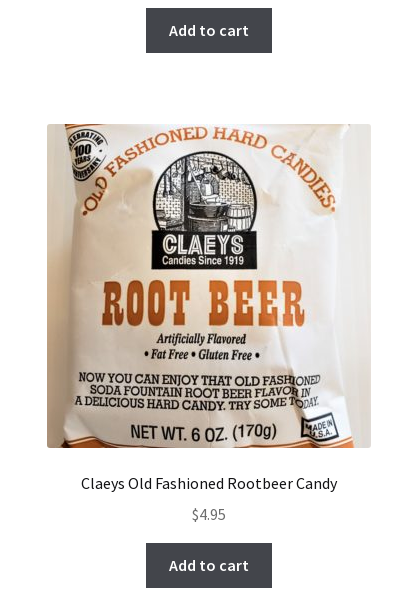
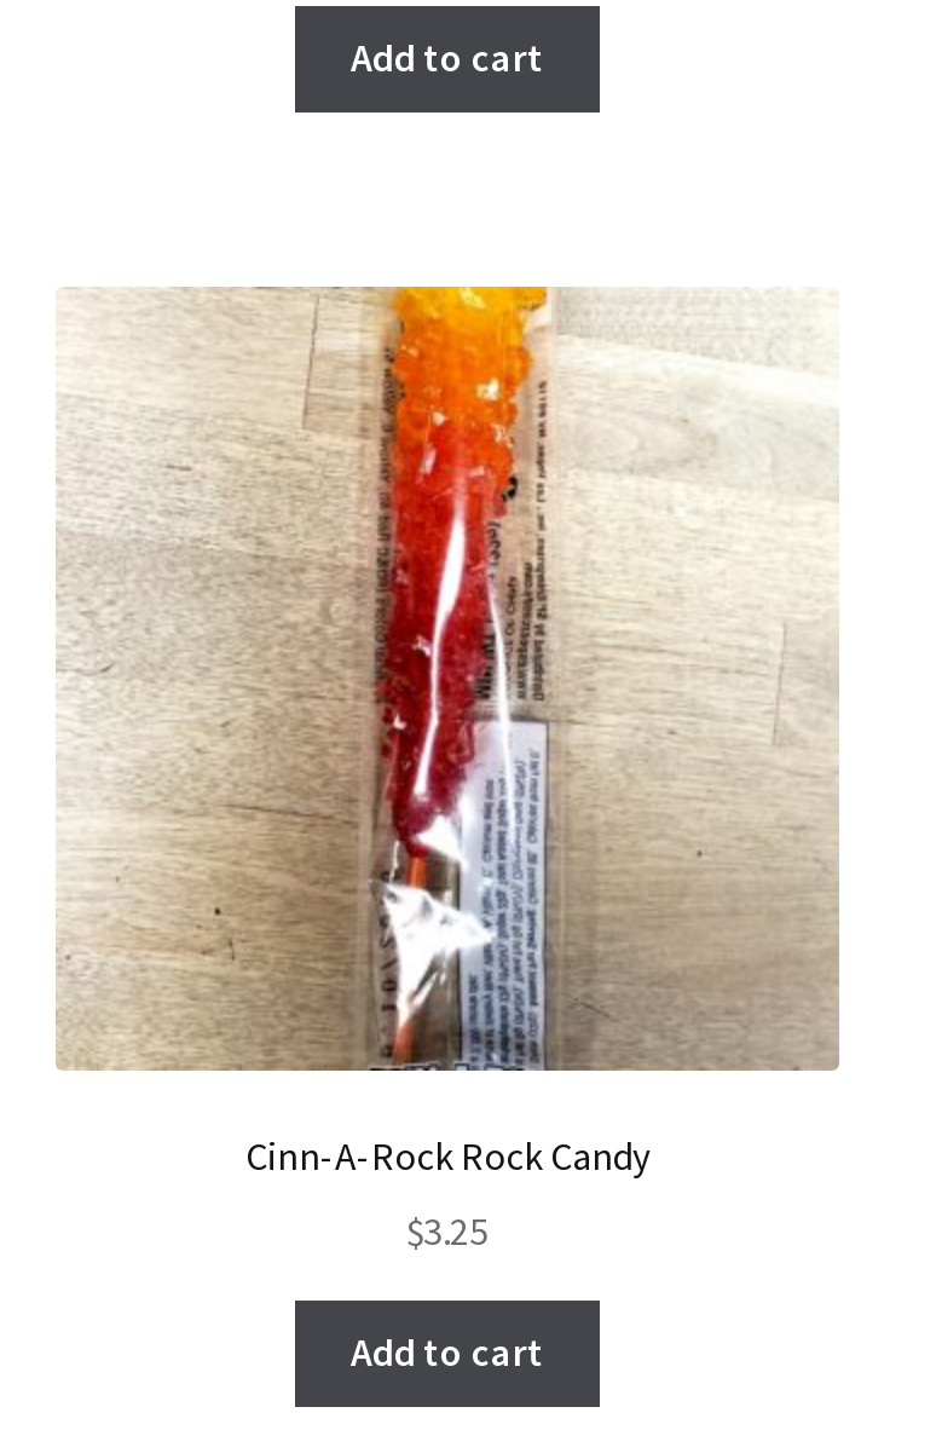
- [image]
- Claeys Old Fashioned Rootbeer Candy
+ [image]
+ Cinn-A-Rock Rock Candy

- $4.95
+ $3.25
